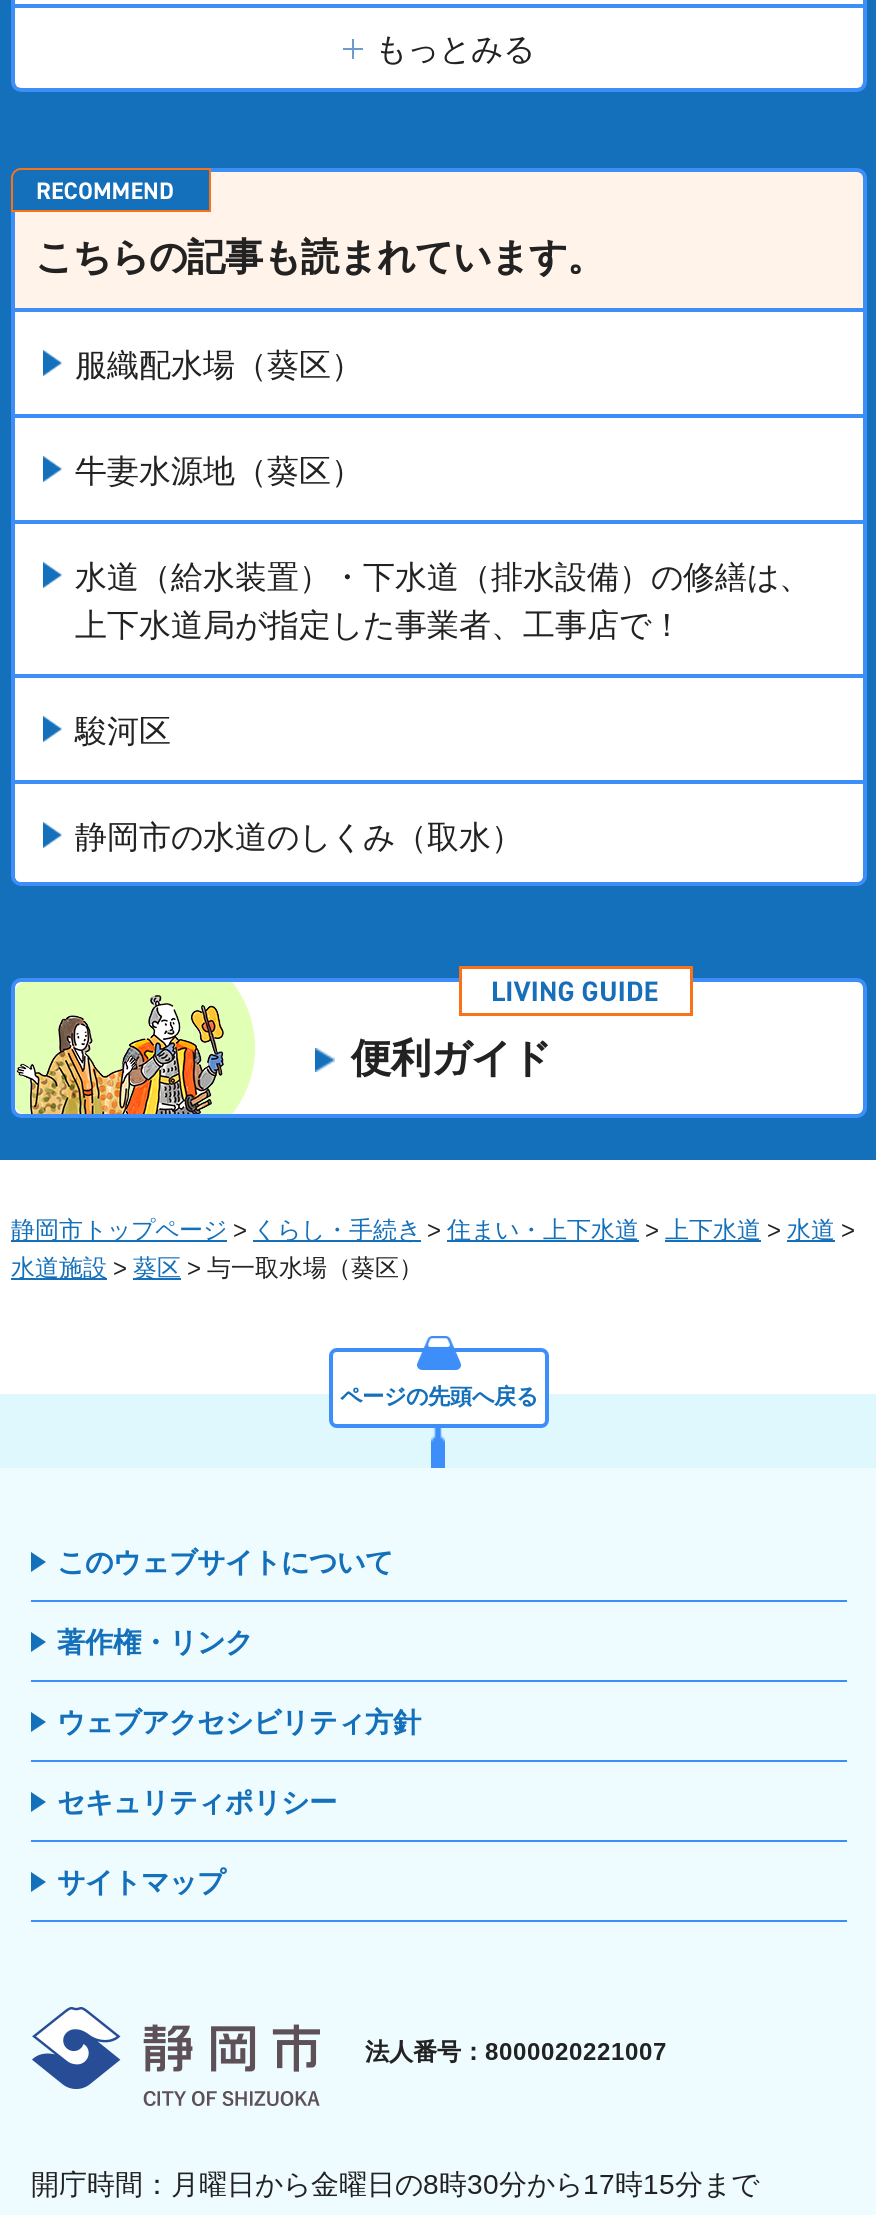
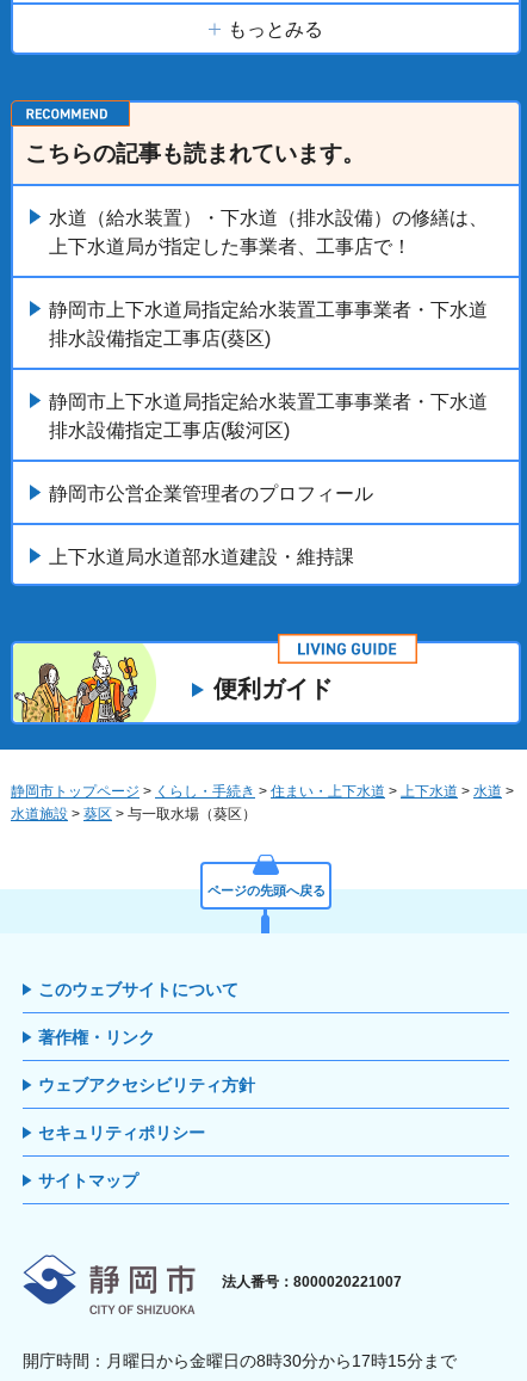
- 服織配水場（葵区）
- 牛妻水源地（葵区）

moved up: 水道（給水装置）・下水道（排水設備）の修繕は、 | 上下水道局が指定した事業者、工事店で！

- 駿河区
- 静岡市の水道のしくみ（取水）
+ 静岡市上下水道局指定給水装置工事事業者・下水道
+ 排水設備指定工事店(葵区)
+ 静岡市上下水道局指定給水装置工事事業者・下水道
+ 排水設備指定工事店(駿河区)
+ 静岡市公営企業管理者のプロフィール
+ 上下水道局水道部水道建設・維持課
